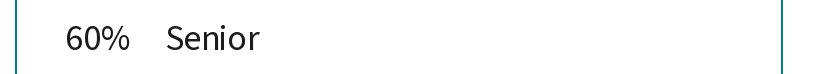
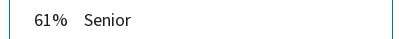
- 60% Senior
+ 61% Senior
